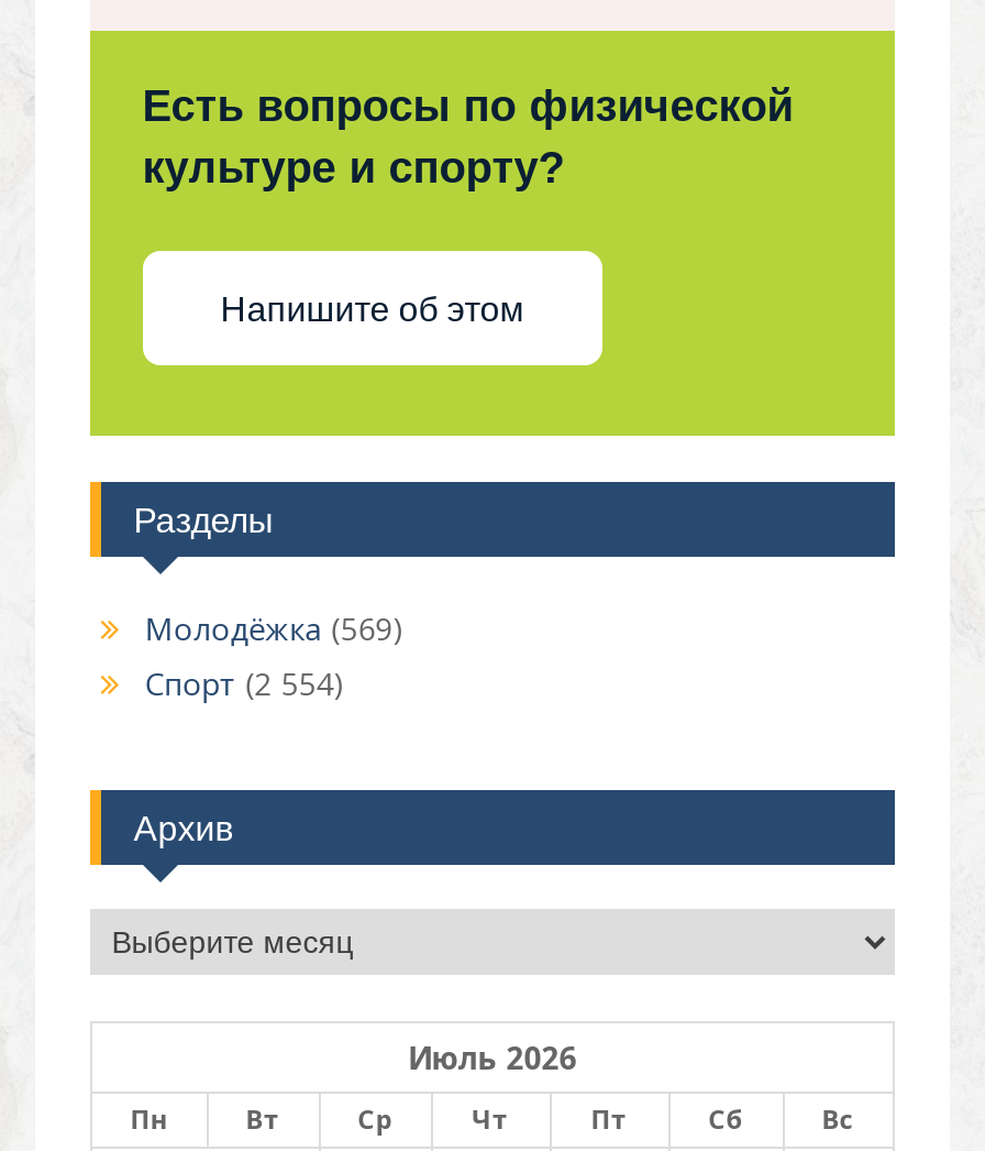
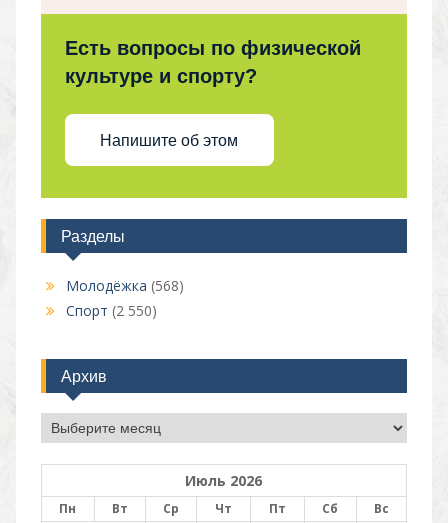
- Молодёжка (569)
+ Молодёжка (568)

- Спорт (2 554)
+ Спорт (2 550)
